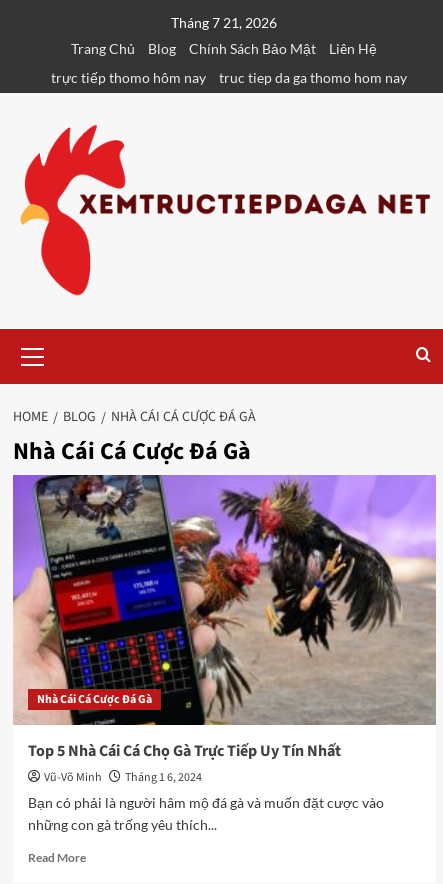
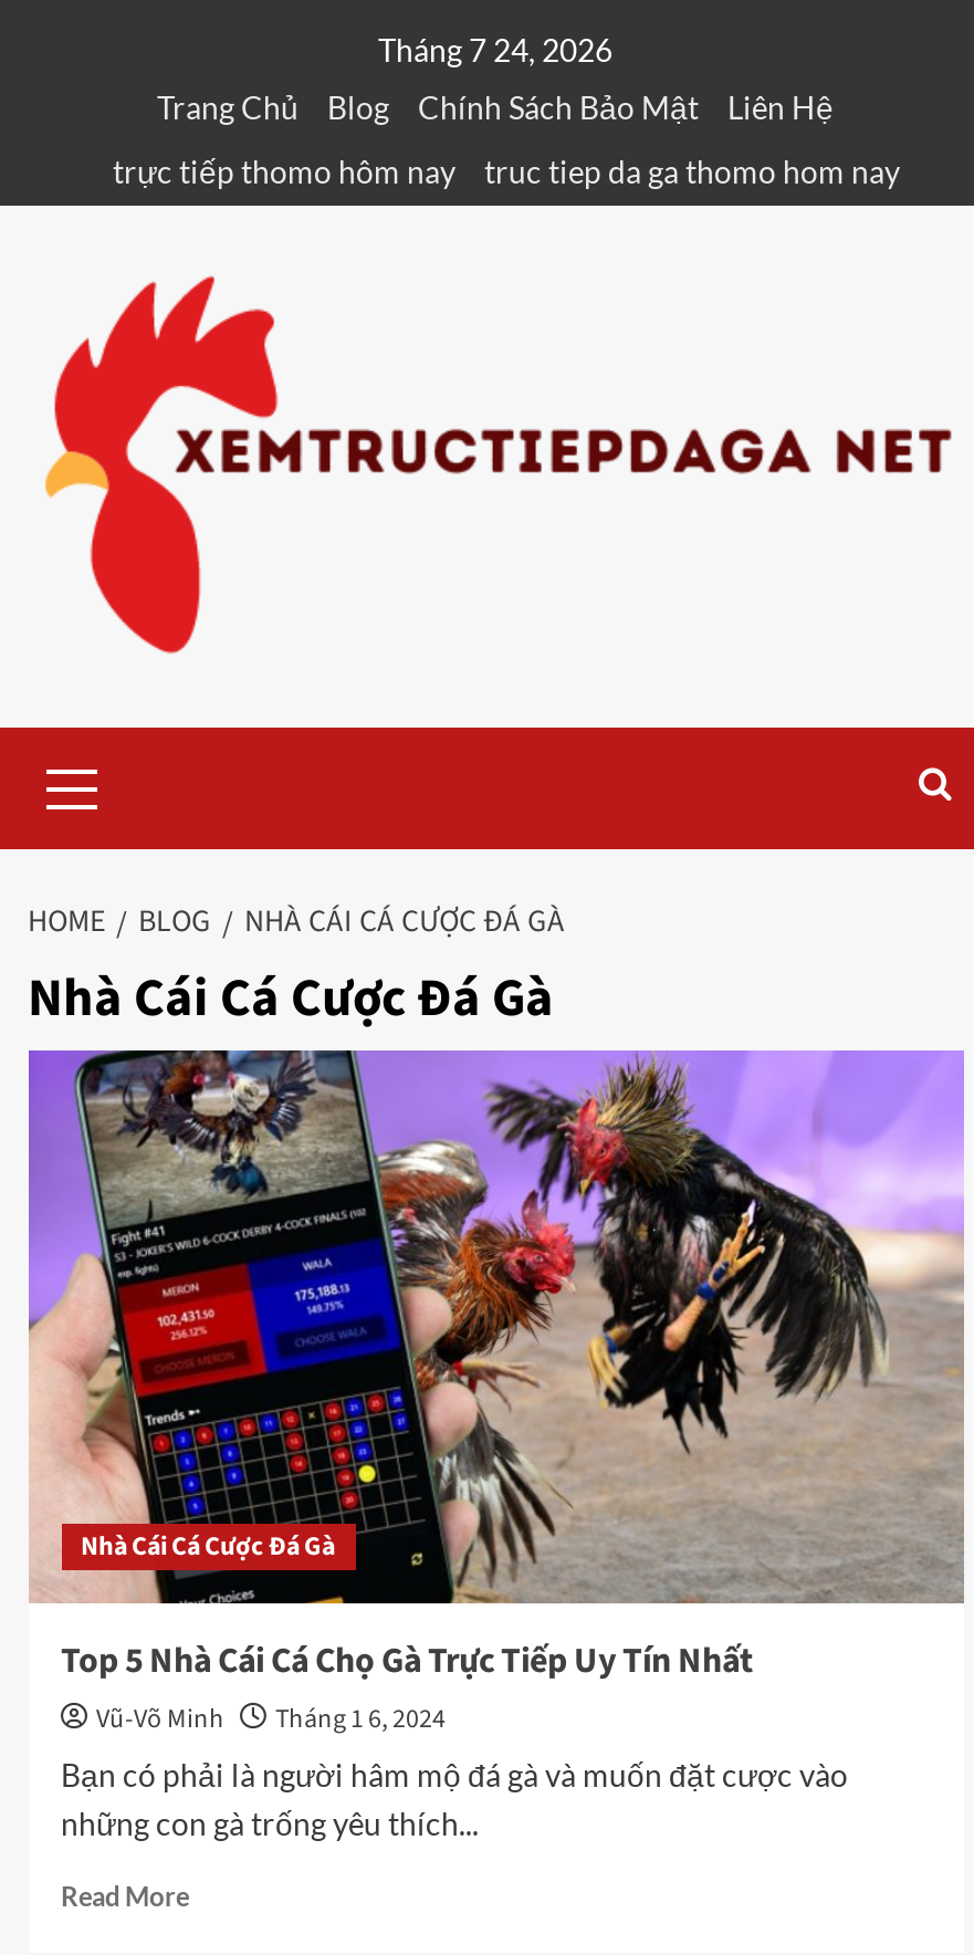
- Tháng 7 21, 2026
+ Tháng 7 24, 2026
